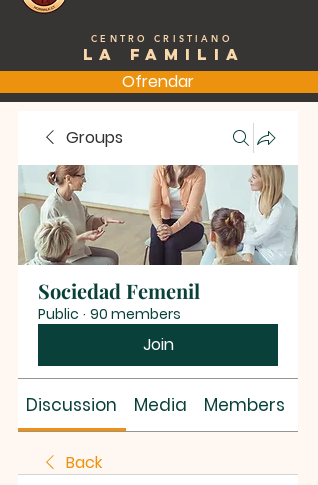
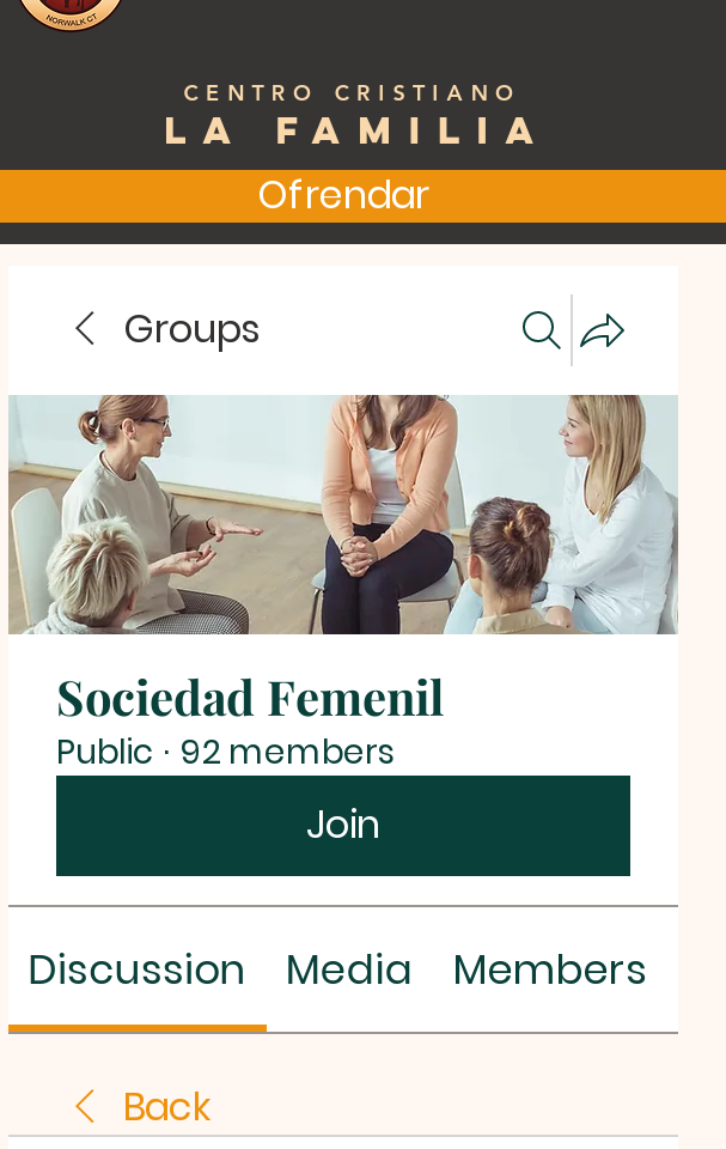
- Public · 90 members
+ Public · 92 members
